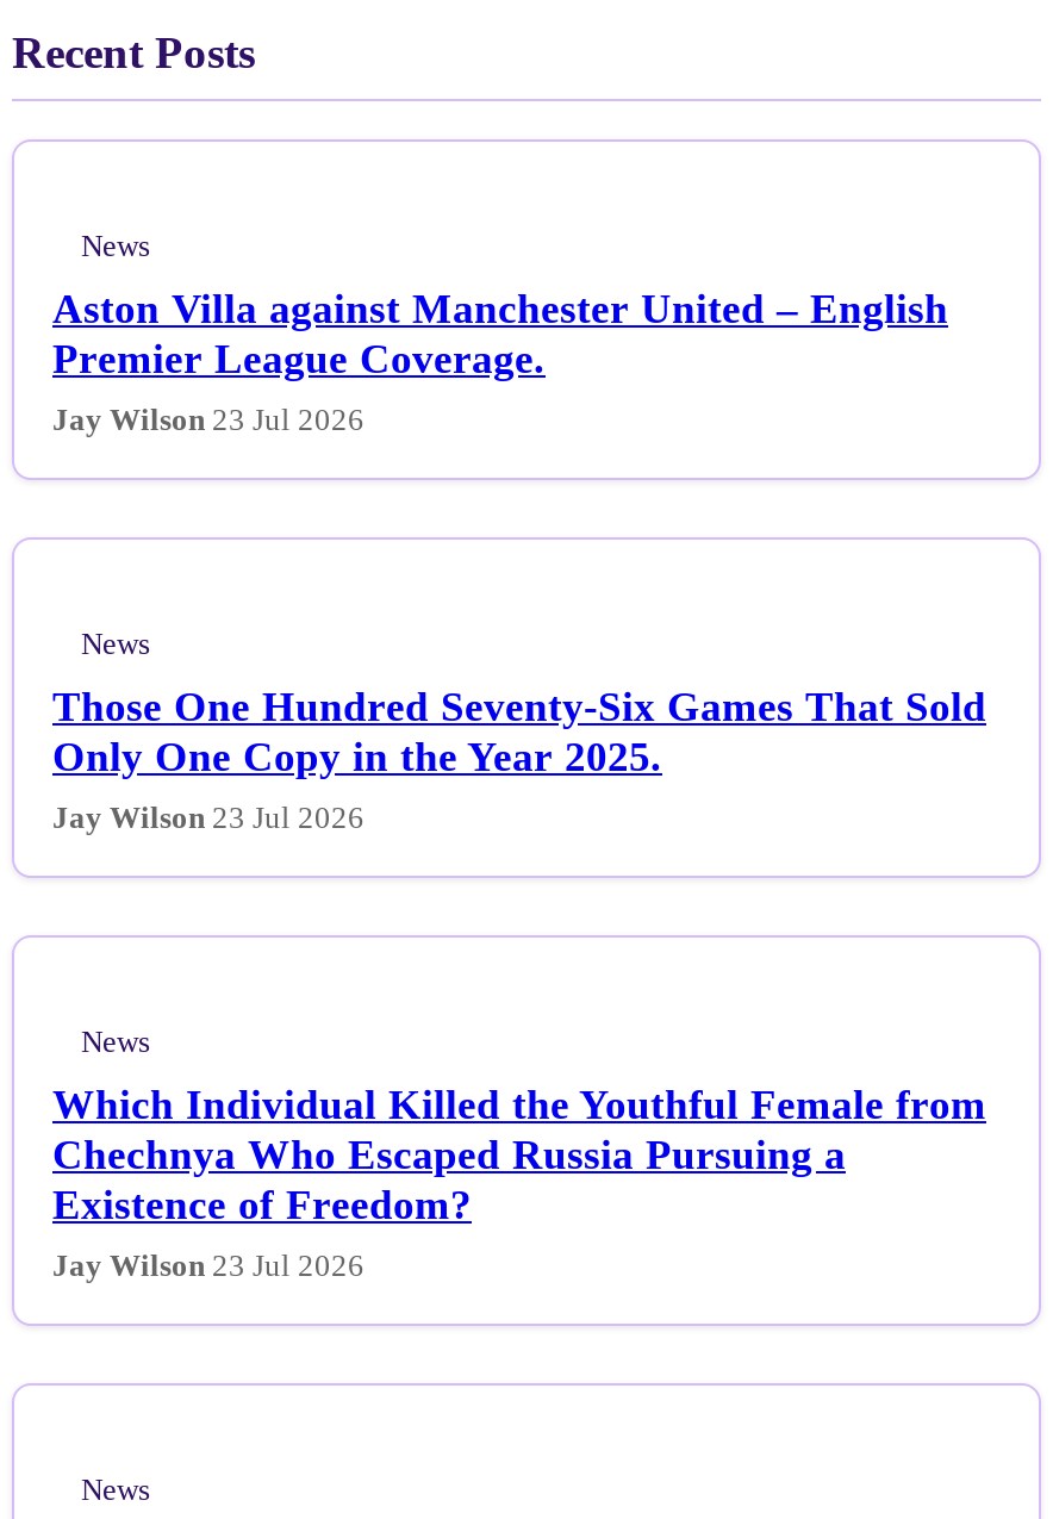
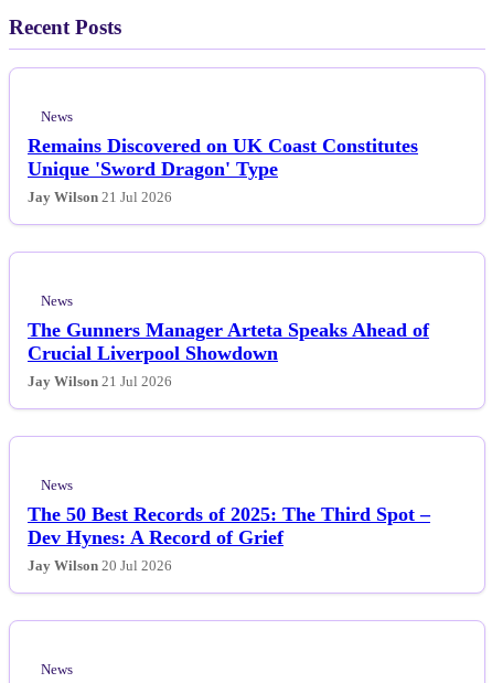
- Aston Villa against Manchester United – English
- Premier League Coverage.
- Jay Wilson 23 Jul 2026
+ Remains Discovered on UK Coast Constitutes
+ Unique 'Sword Dragon' Type
+ Jay Wilson 21 Jul 2026

- Those One Hundred Seventy-Six Games That Sold
- Only One Copy in the Year 2025.
- Jay Wilson 23 Jul 2026
+ The Gunners Manager Arteta Speaks Ahead of
+ Crucial Liverpool Showdown
+ Jay Wilson 21 Jul 2026

- Which Individual Killed the Youthful Female from
- Chechnya Who Escaped Russia Pursuing a
- Existence of Freedom?
- Jay Wilson 23 Jul 2026
+ The 50 Best Records of 2025: The Third Spot –
+ Dev Hynes: A Record of Grief
+ Jay Wilson 20 Jul 2026
